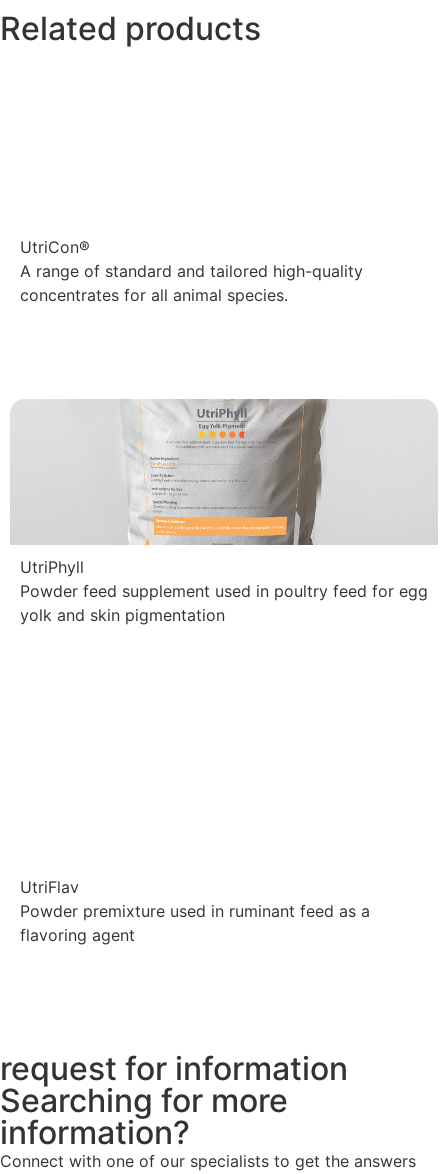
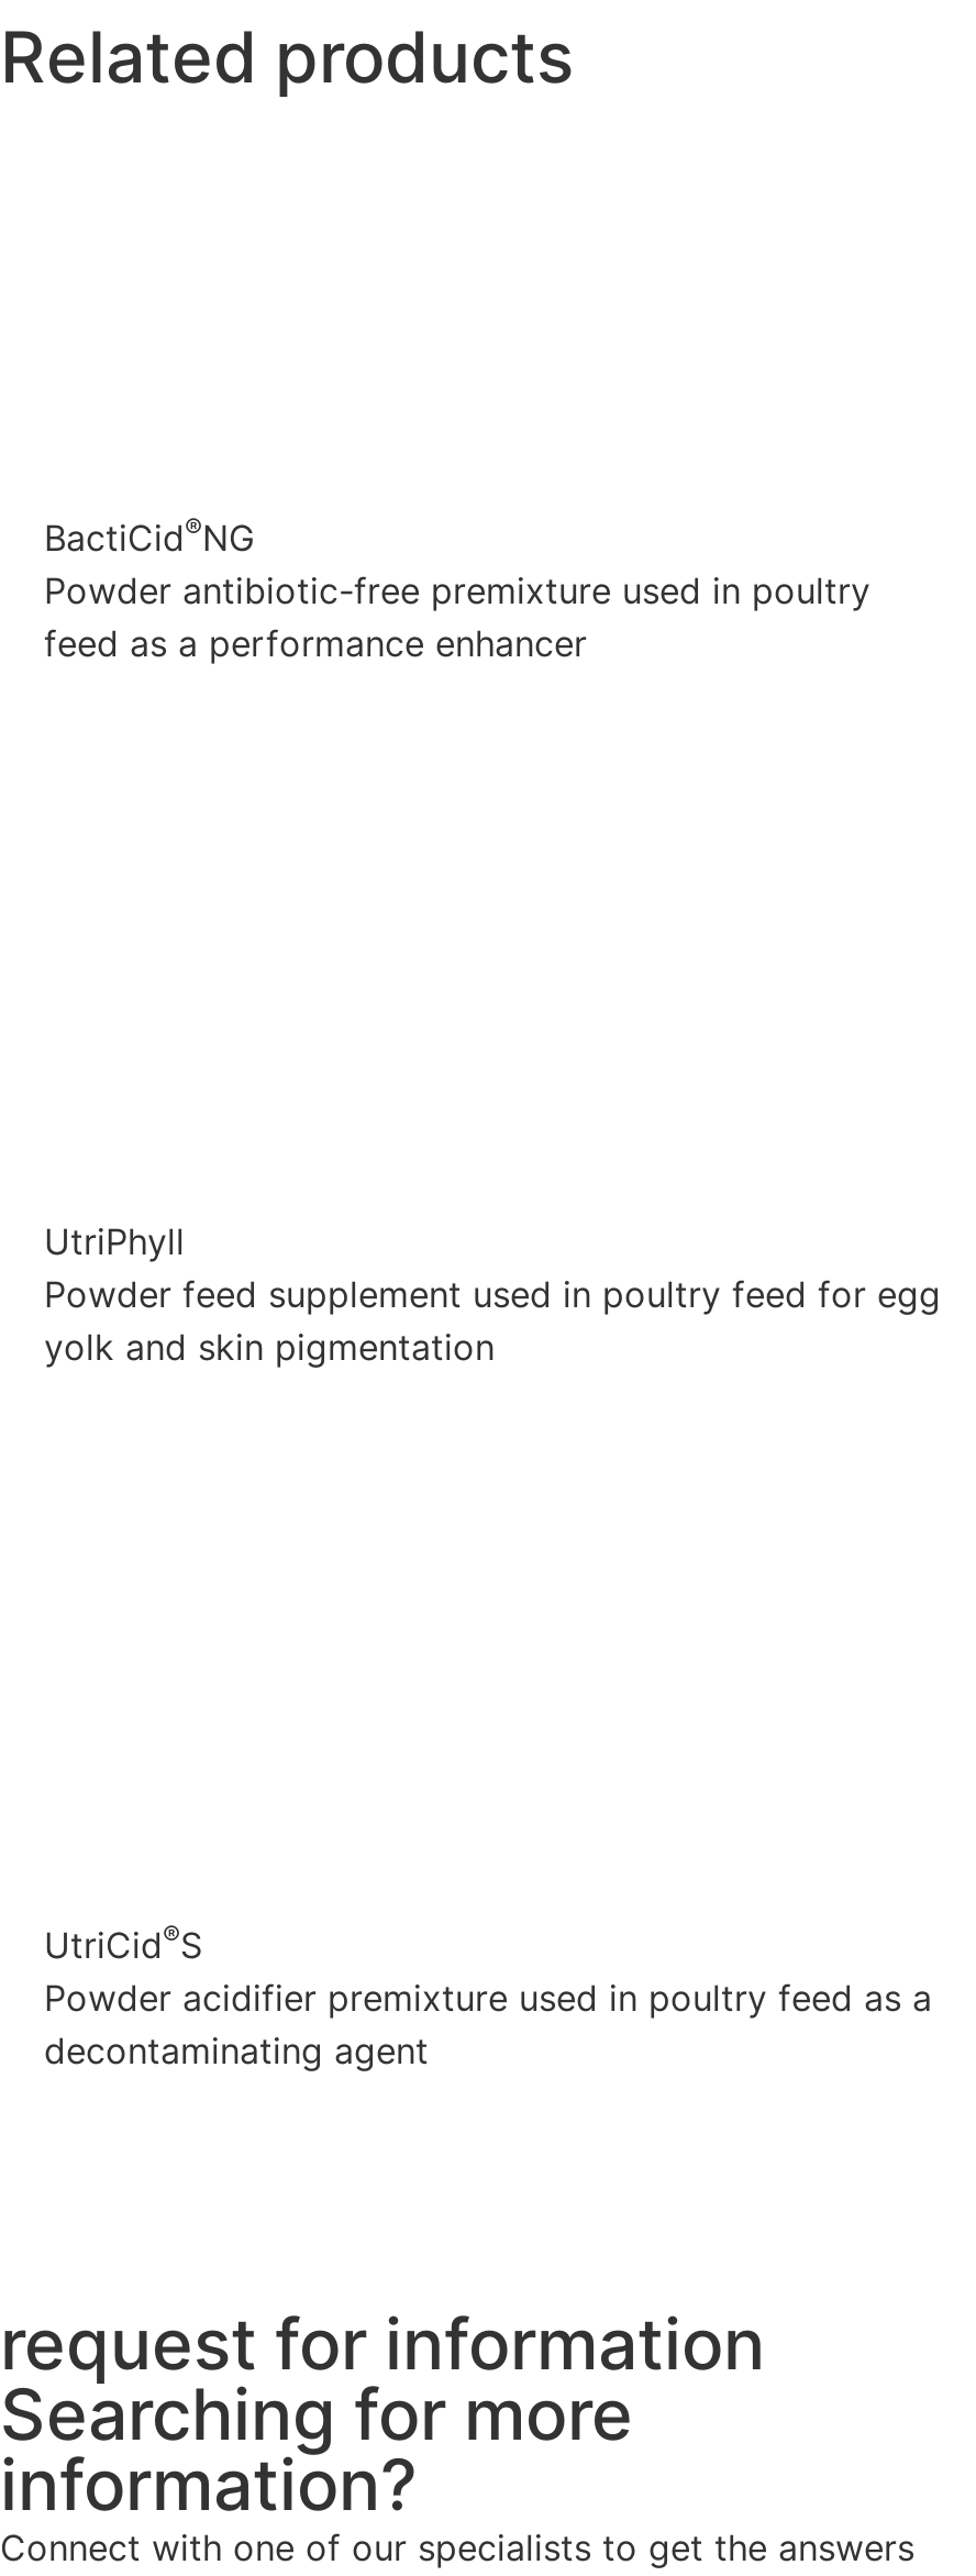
- UtriCon®
- A range of standard and tailored high-quality
- concentrates for all animal species.
+ BactiCid®NG
+ Powder antibiotic-free premixture used in poultry
+ feed as a performance enhancer

- [image]

- UtriFlav
- Powder premixture used in ruminant feed as a
- flavoring agent
+ UtriCid®S
+ Powder acidifier premixture used in poultry feed as a
+ decontaminating agent
